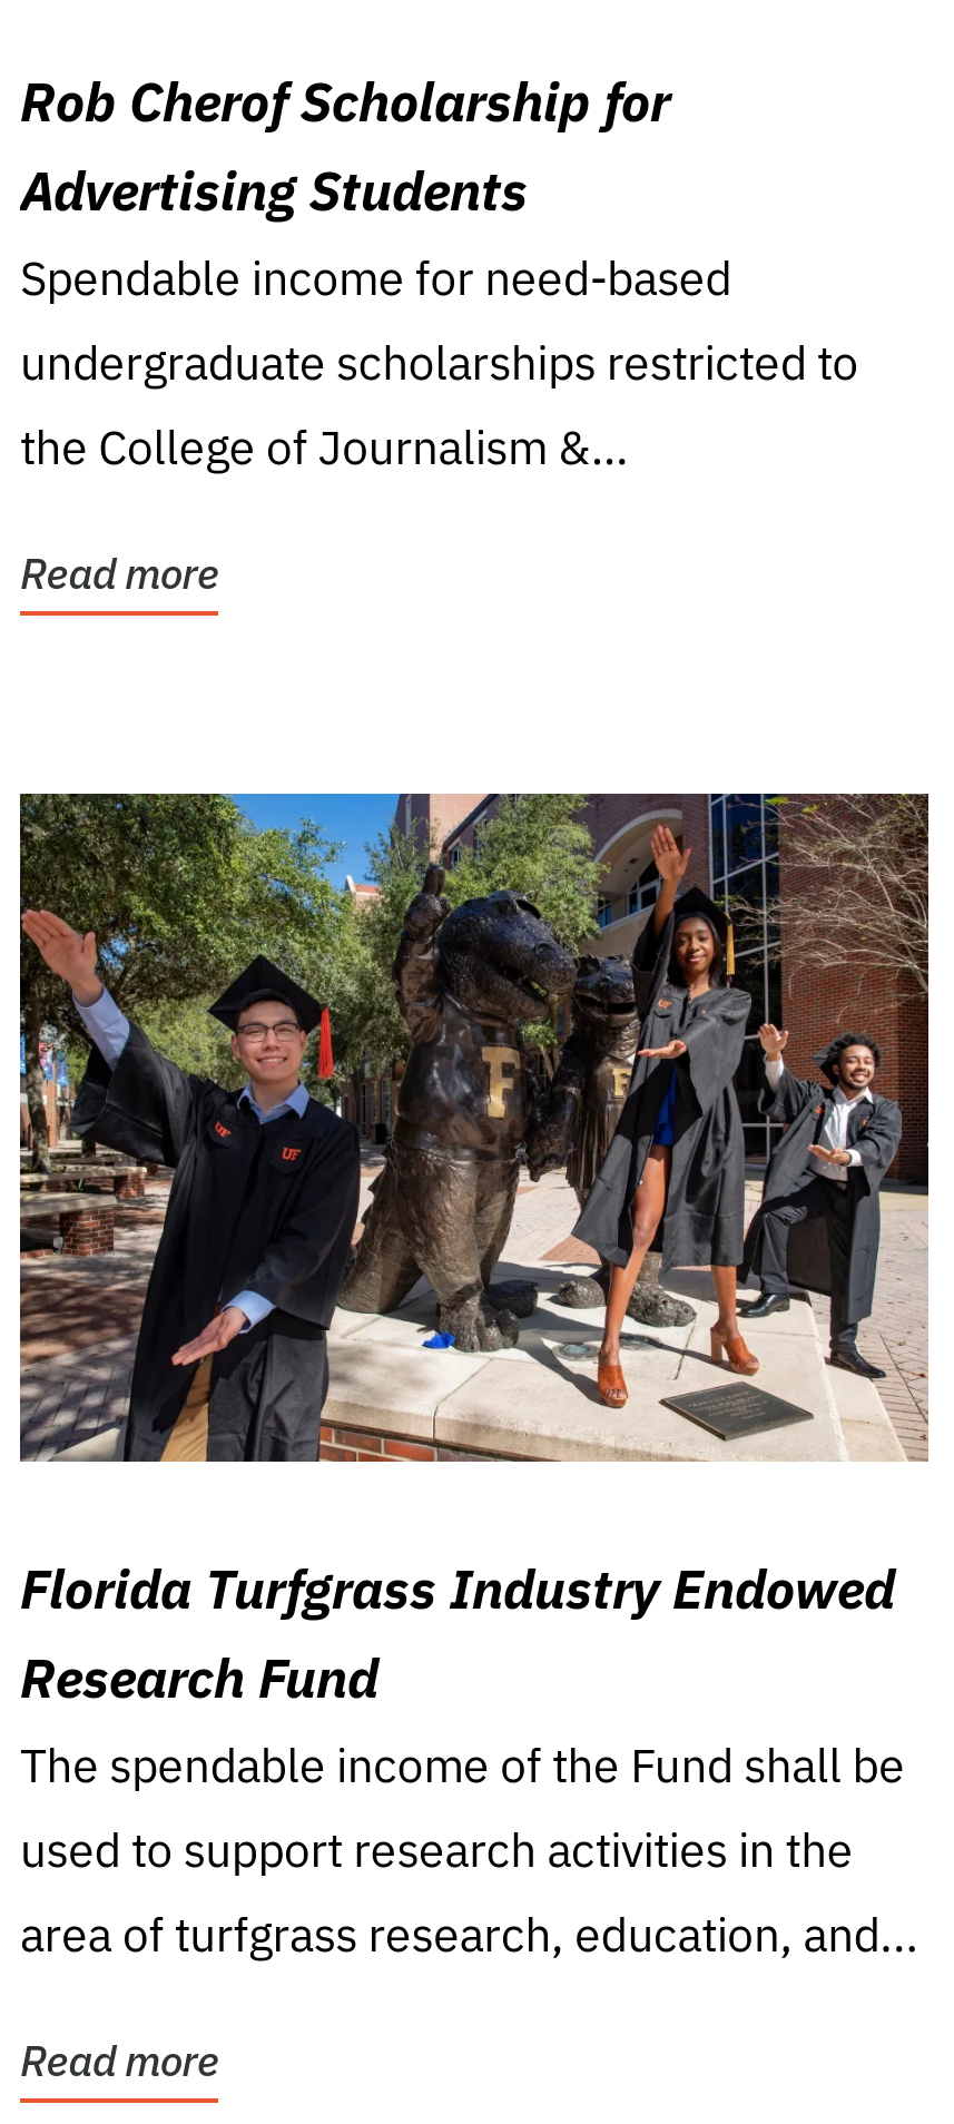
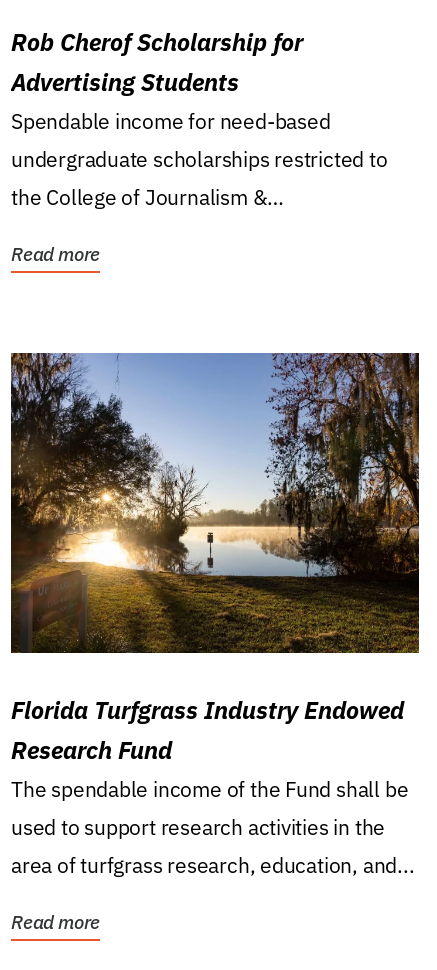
- [image]
+ [image]
